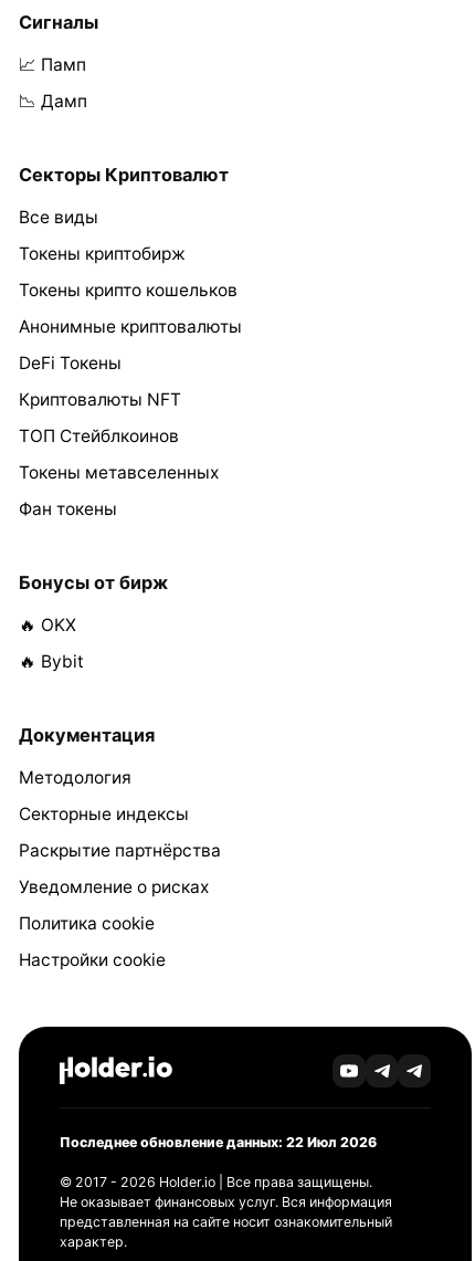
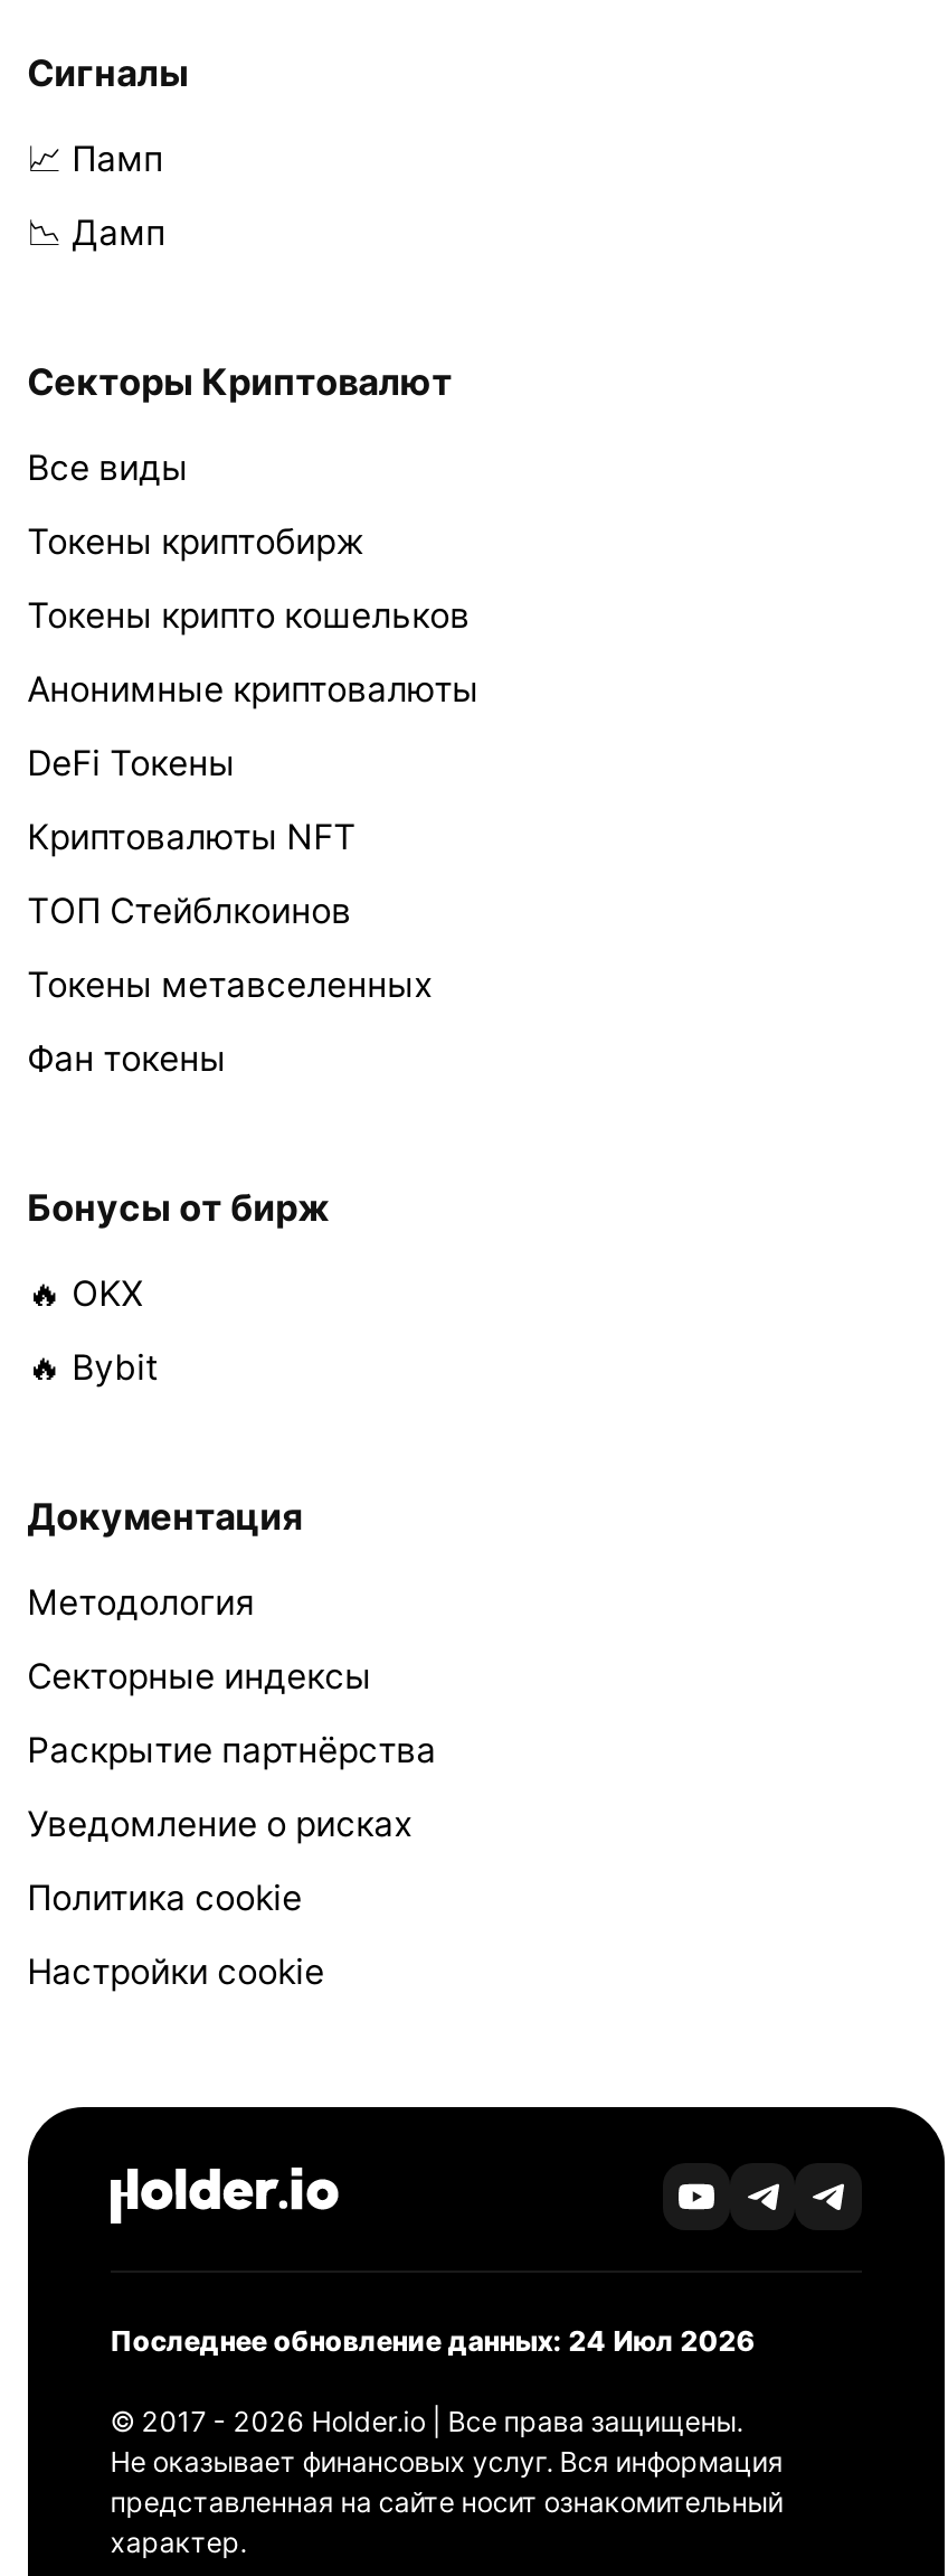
- Последнее обновление данных: 22 Июл 2026
+ Последнее обновление данных: 24 Июл 2026
